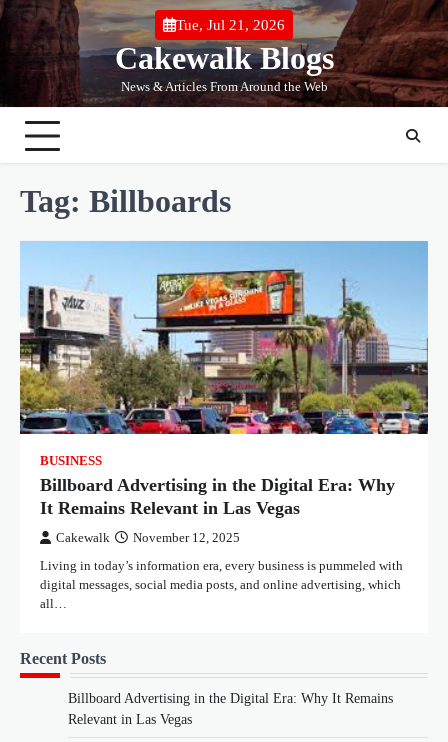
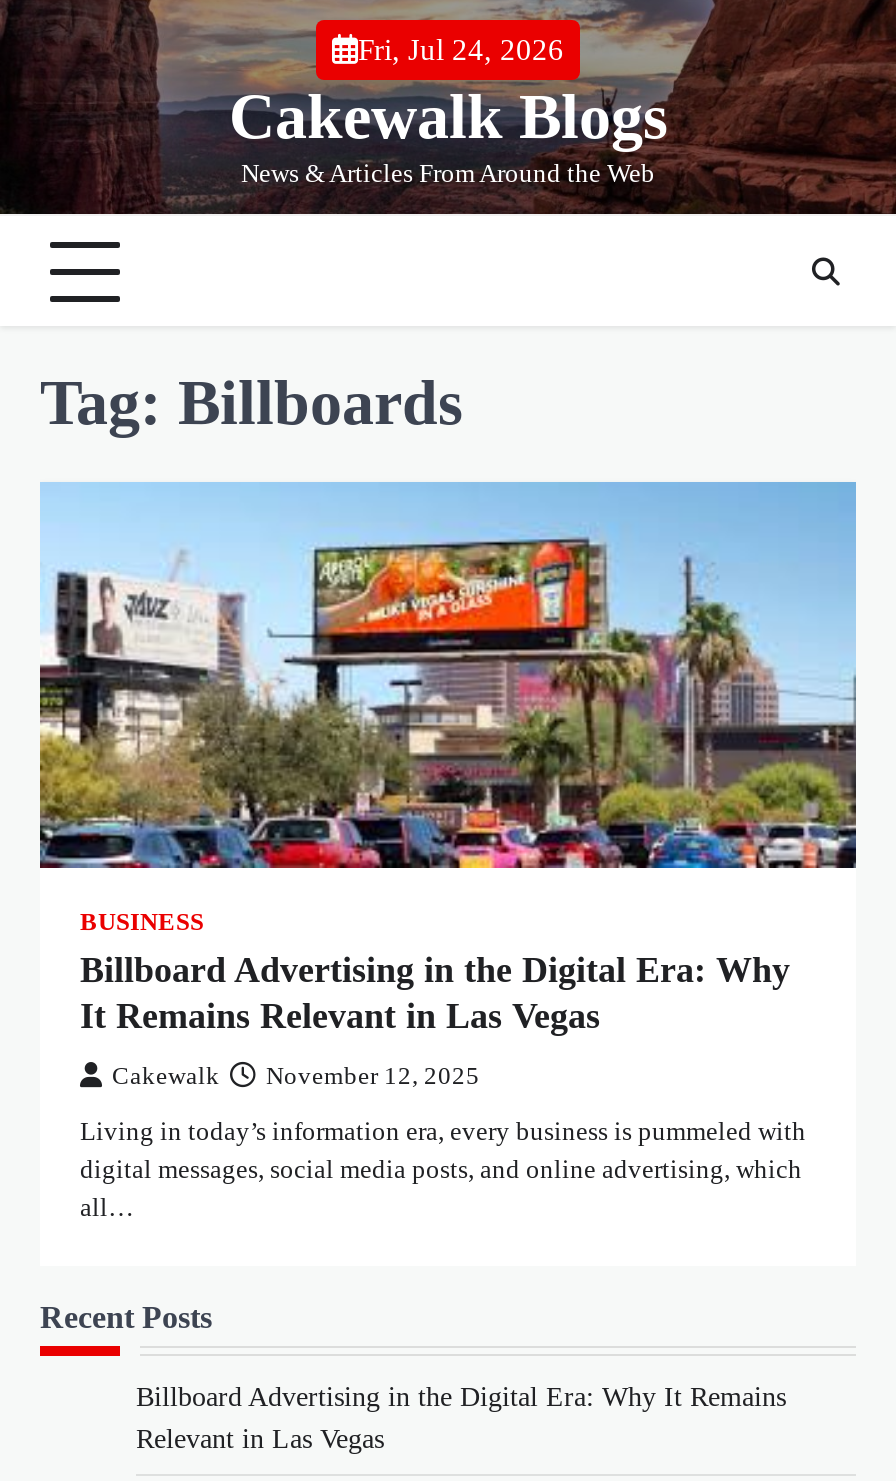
- Tue, Jul 21, 2026
+ Fri, Jul 24, 2026
